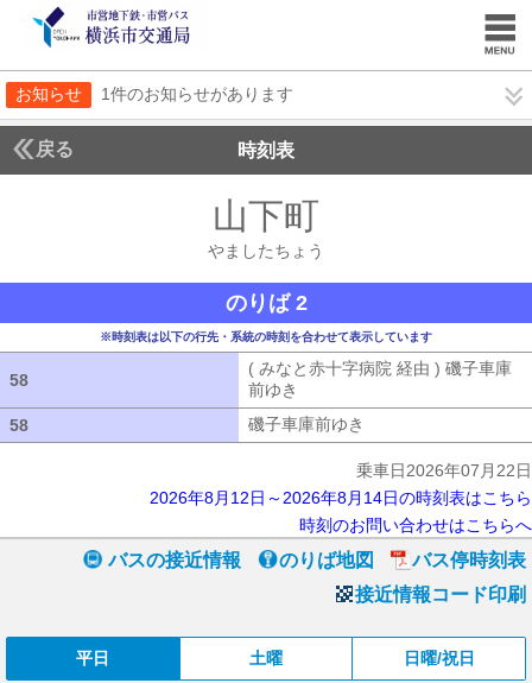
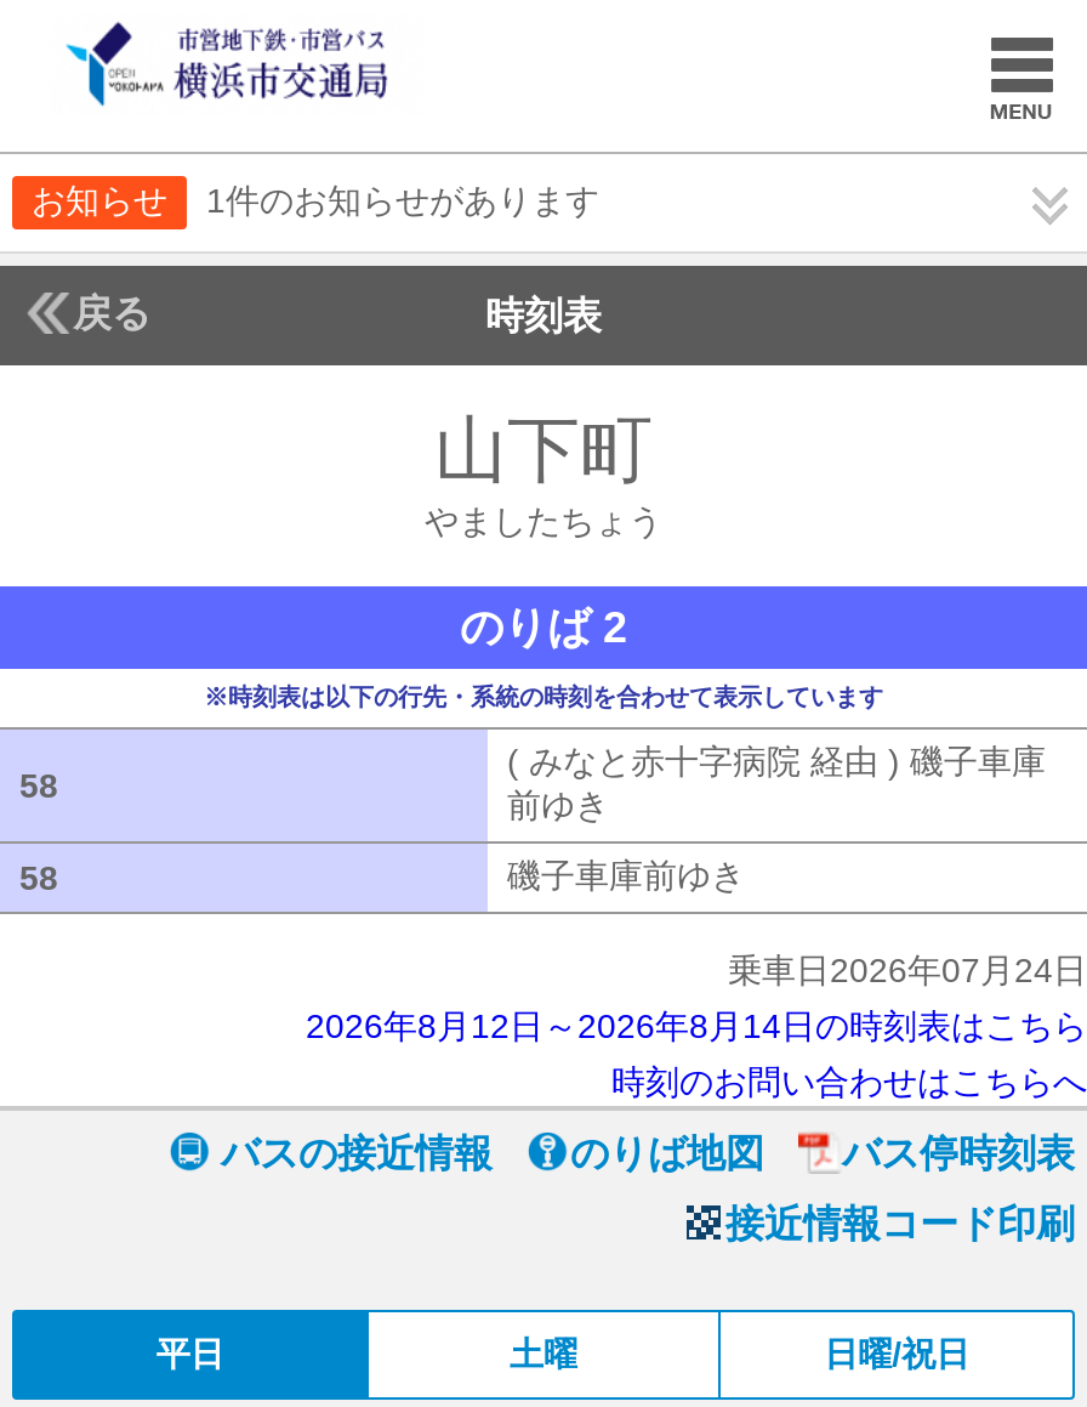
- 乗車日2026年07月22日
+ 乗車日2026年07月24日
